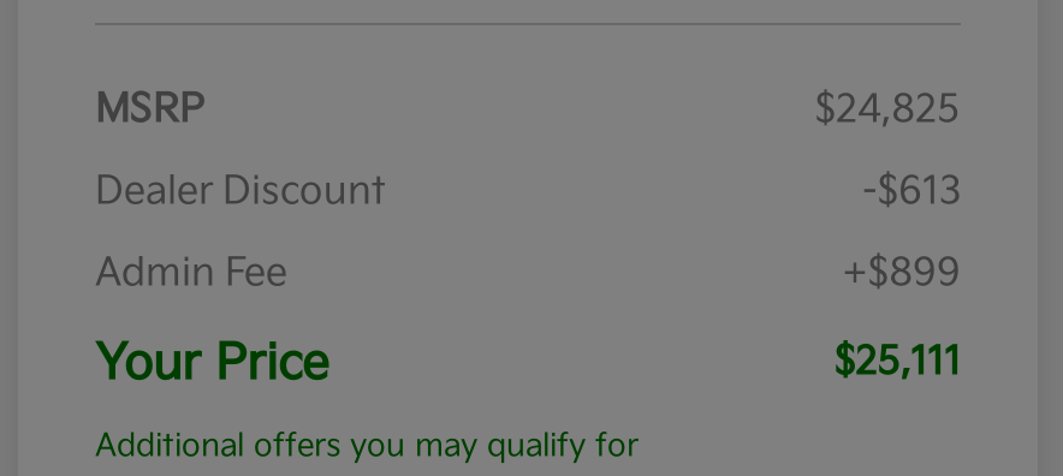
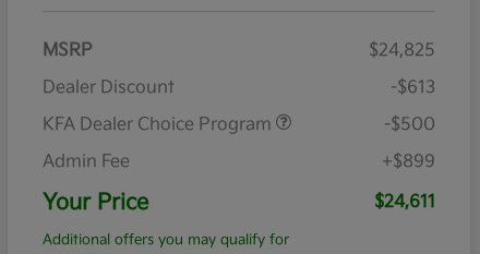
+ KFA Dealer Choice Program
+ -$500

- $25,111
+ $24,611
